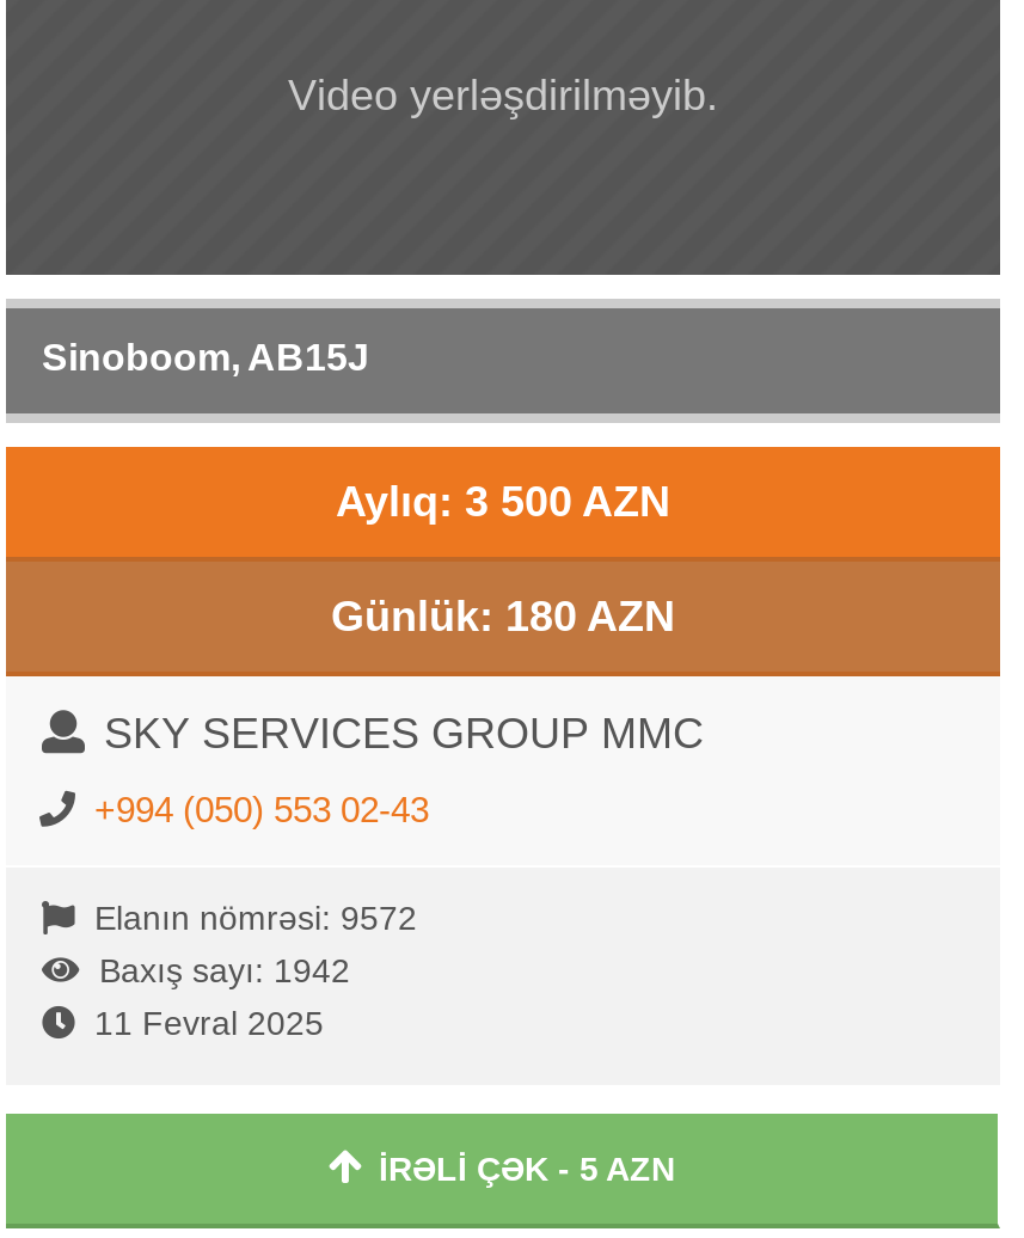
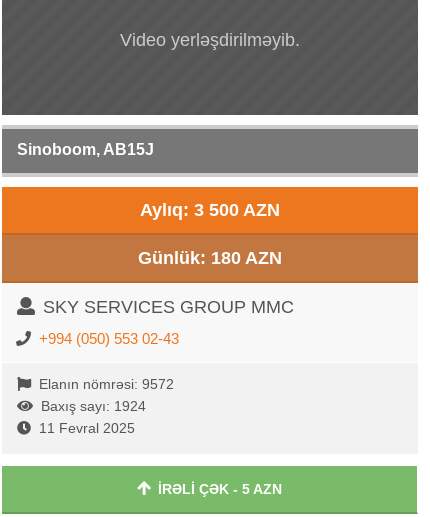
- Baxış sayı: 1942
+ Baxış sayı: 1924
